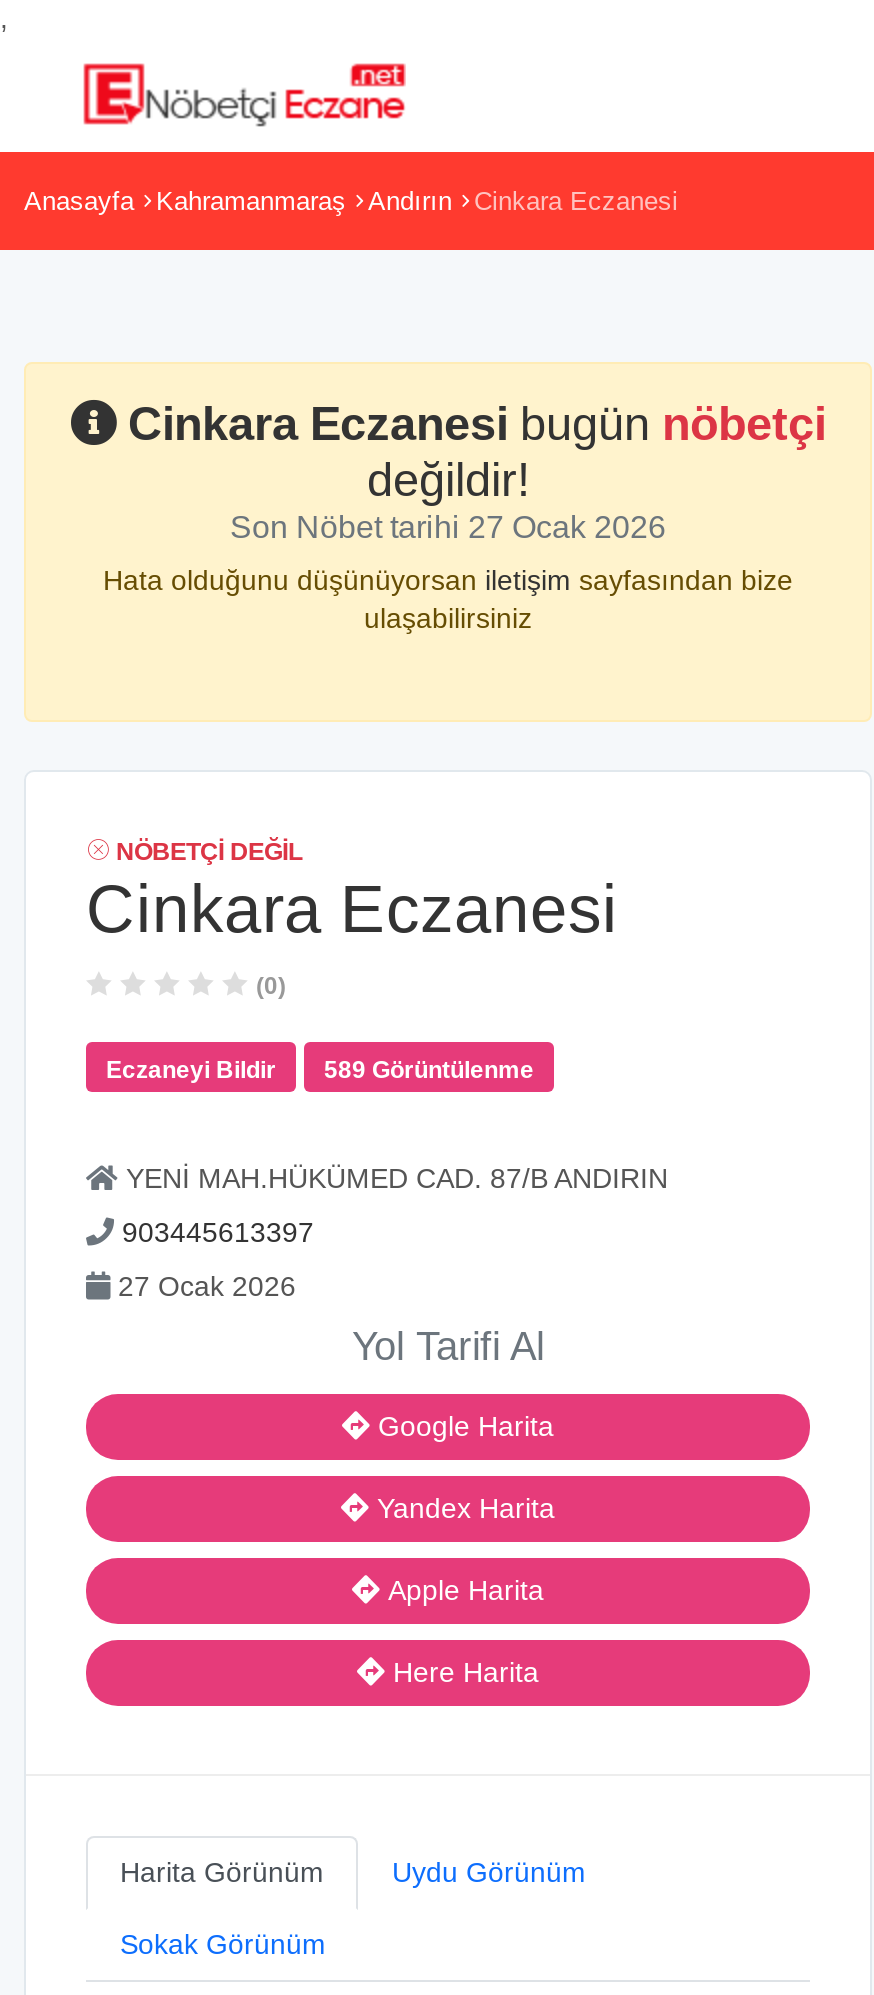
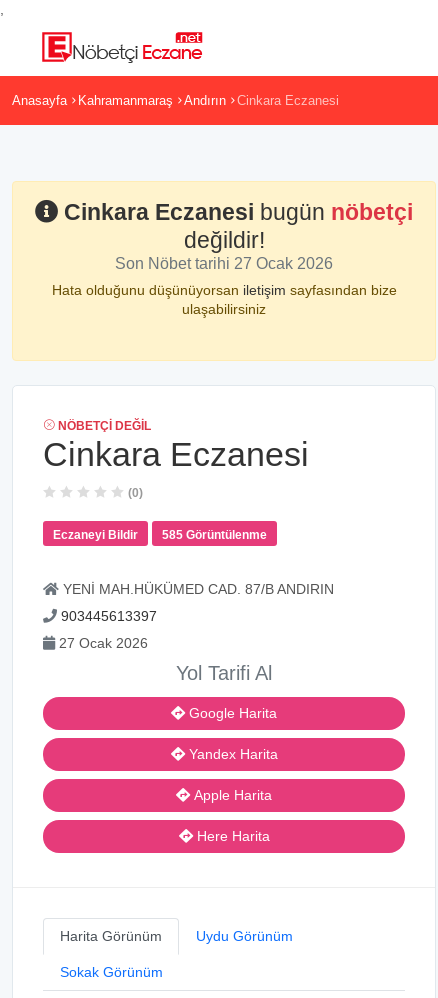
- 589 Görüntülenme
+ 585 Görüntülenme
